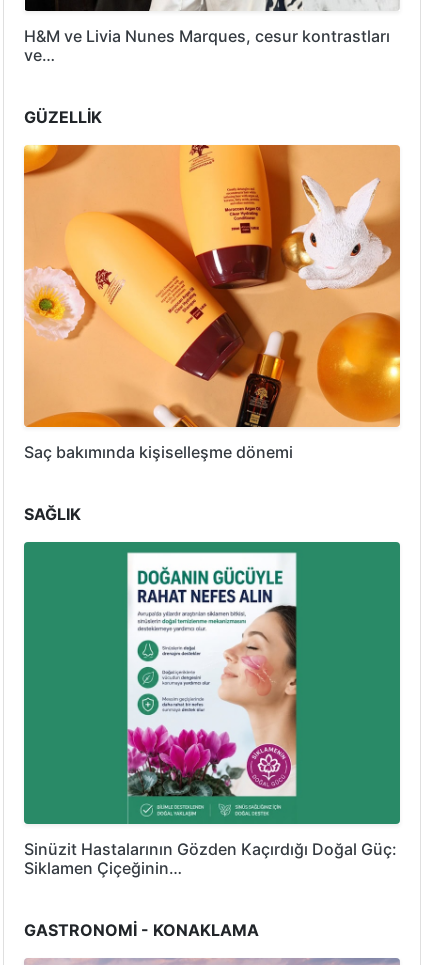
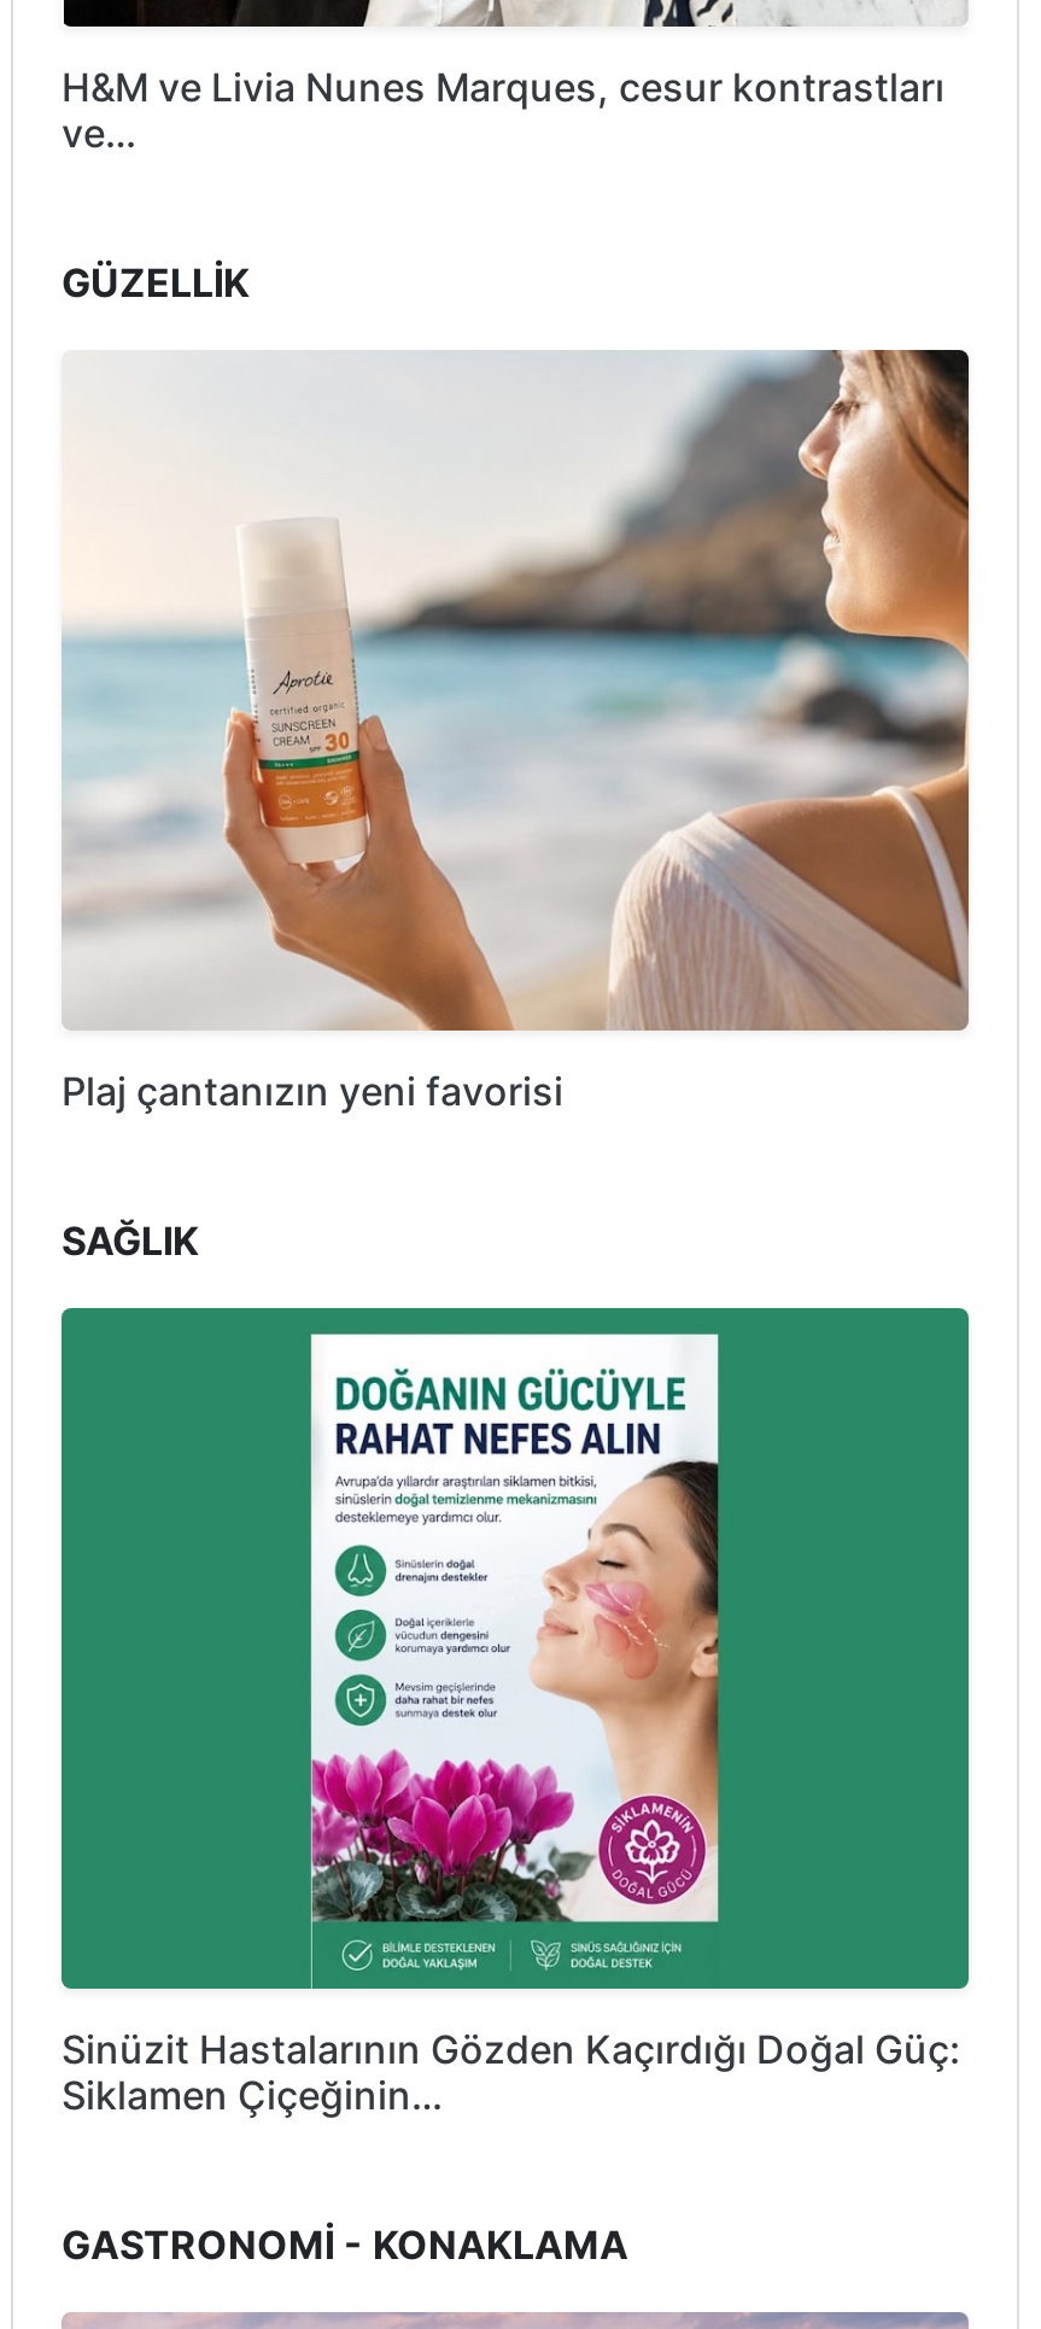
- [image]
- Saç bakımında kişiselleşme dönemi
+ [image]
+ Plaj çantanızın yeni favorisi
